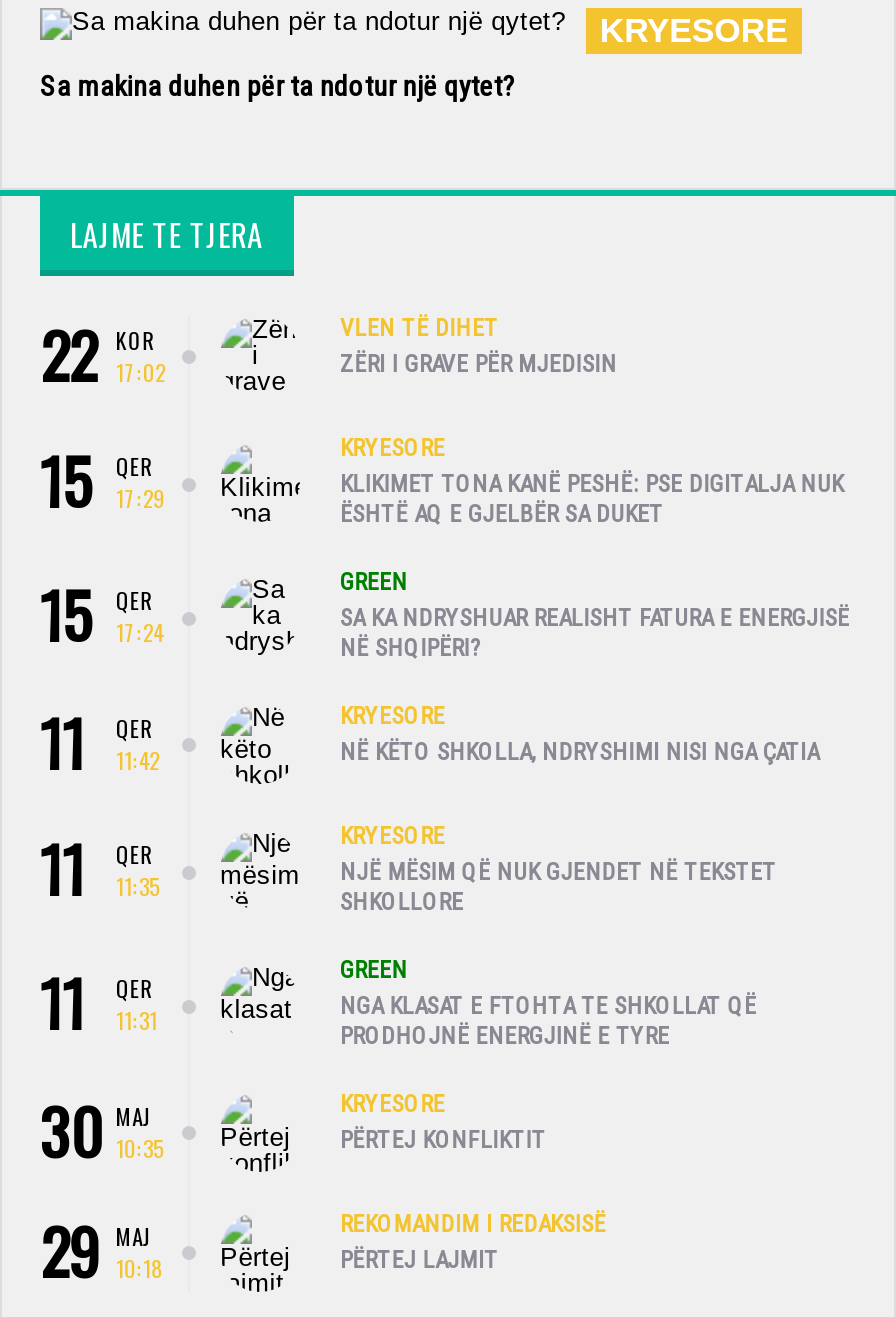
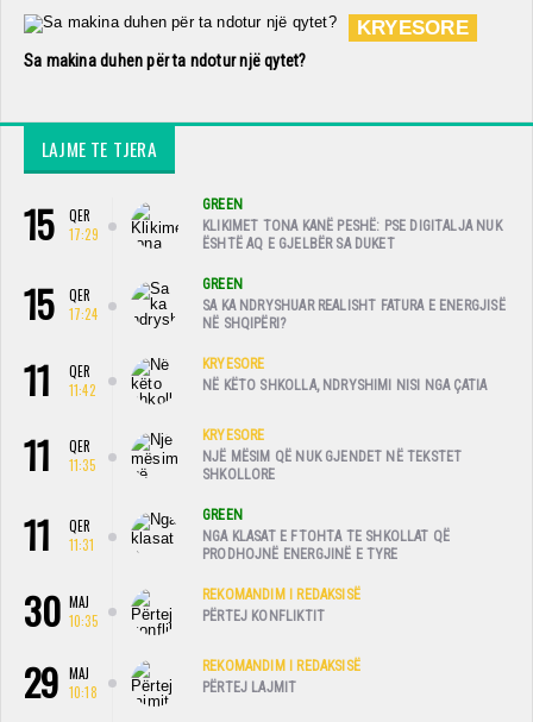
- 22
- KOR
- 17:02

- [image]
- VLEN TË DIHET
- ZËRI I GRAVE PËR MJEDISIN

- KRYESORE
+ GREEN

- KRYESORE
+ REKOMANDIM I REDAKSISË
